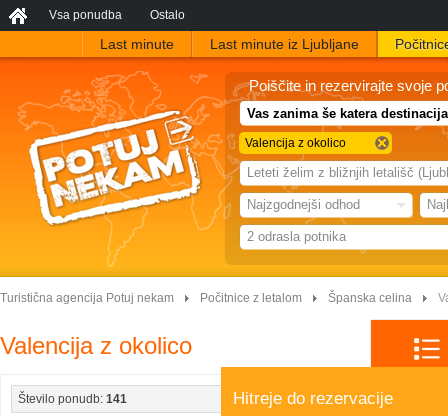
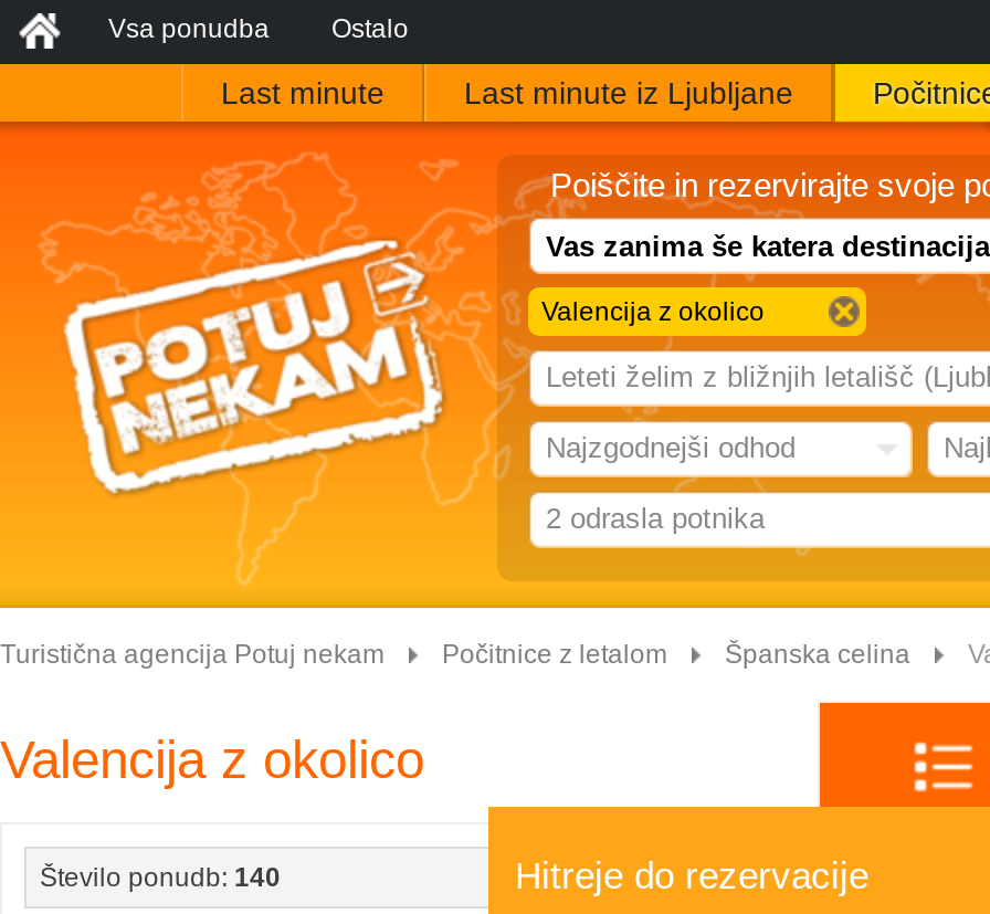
- Število ponudb: 141
+ Število ponudb: 140
